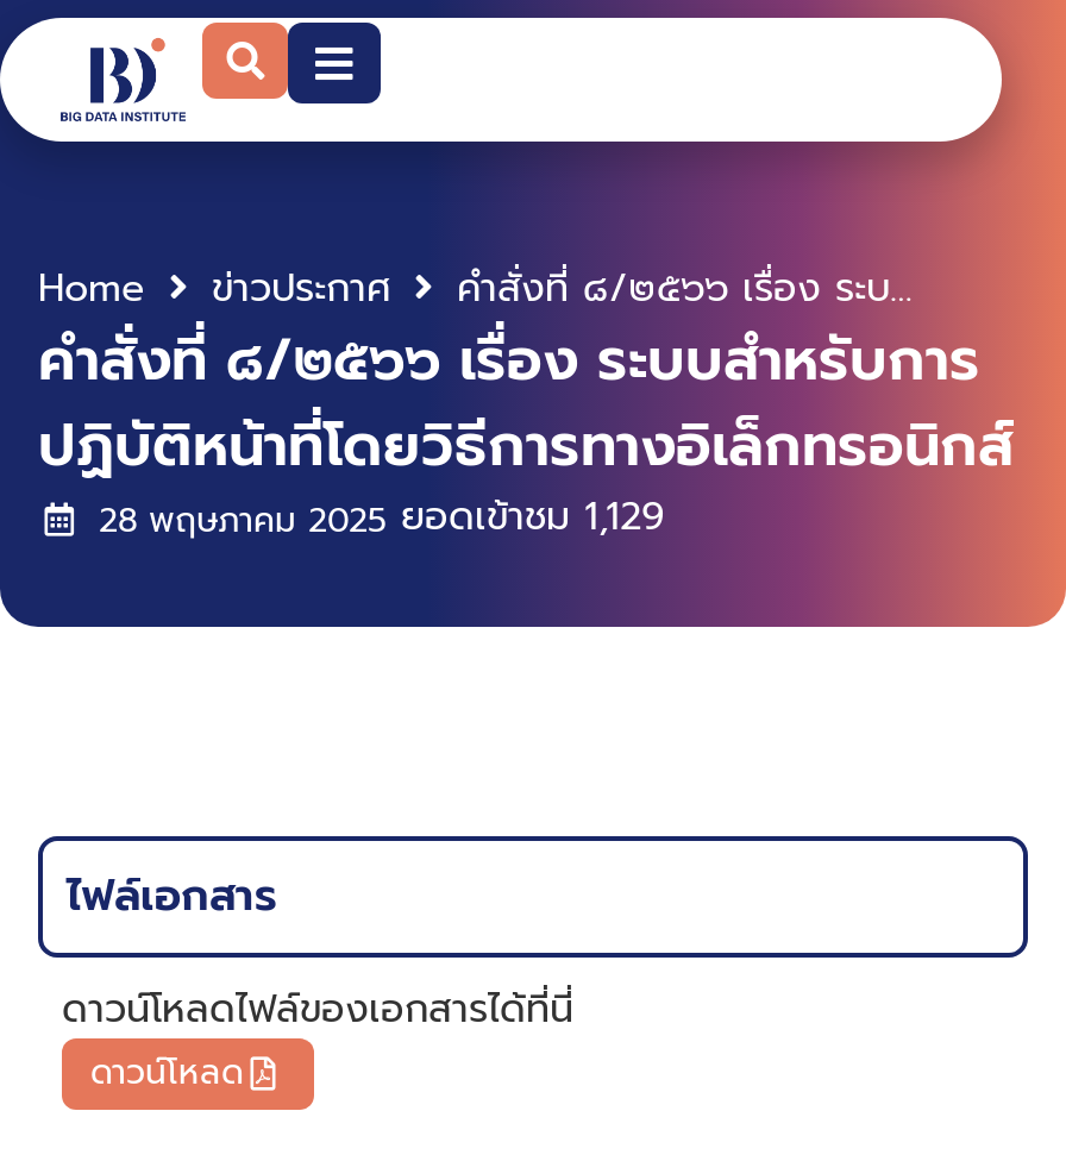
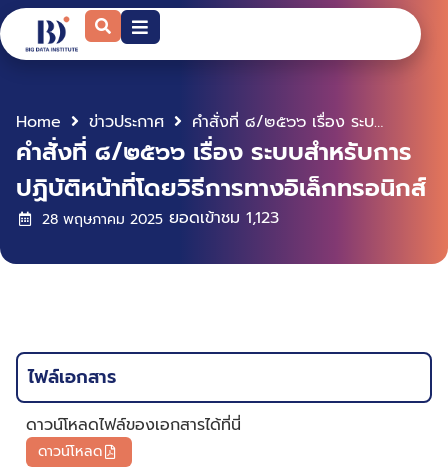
- 28 พฤษภาคม 2025 ยอดเข้าชม 1,129
+ 28 พฤษภาคม 2025 ยอดเข้าชม 1,123
